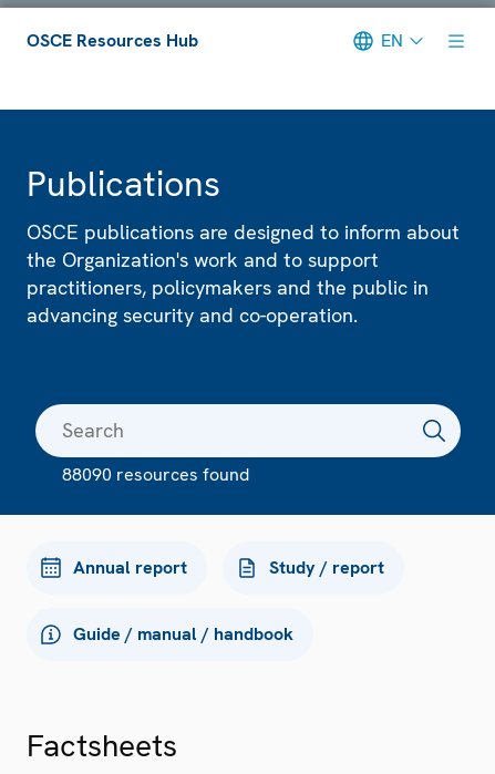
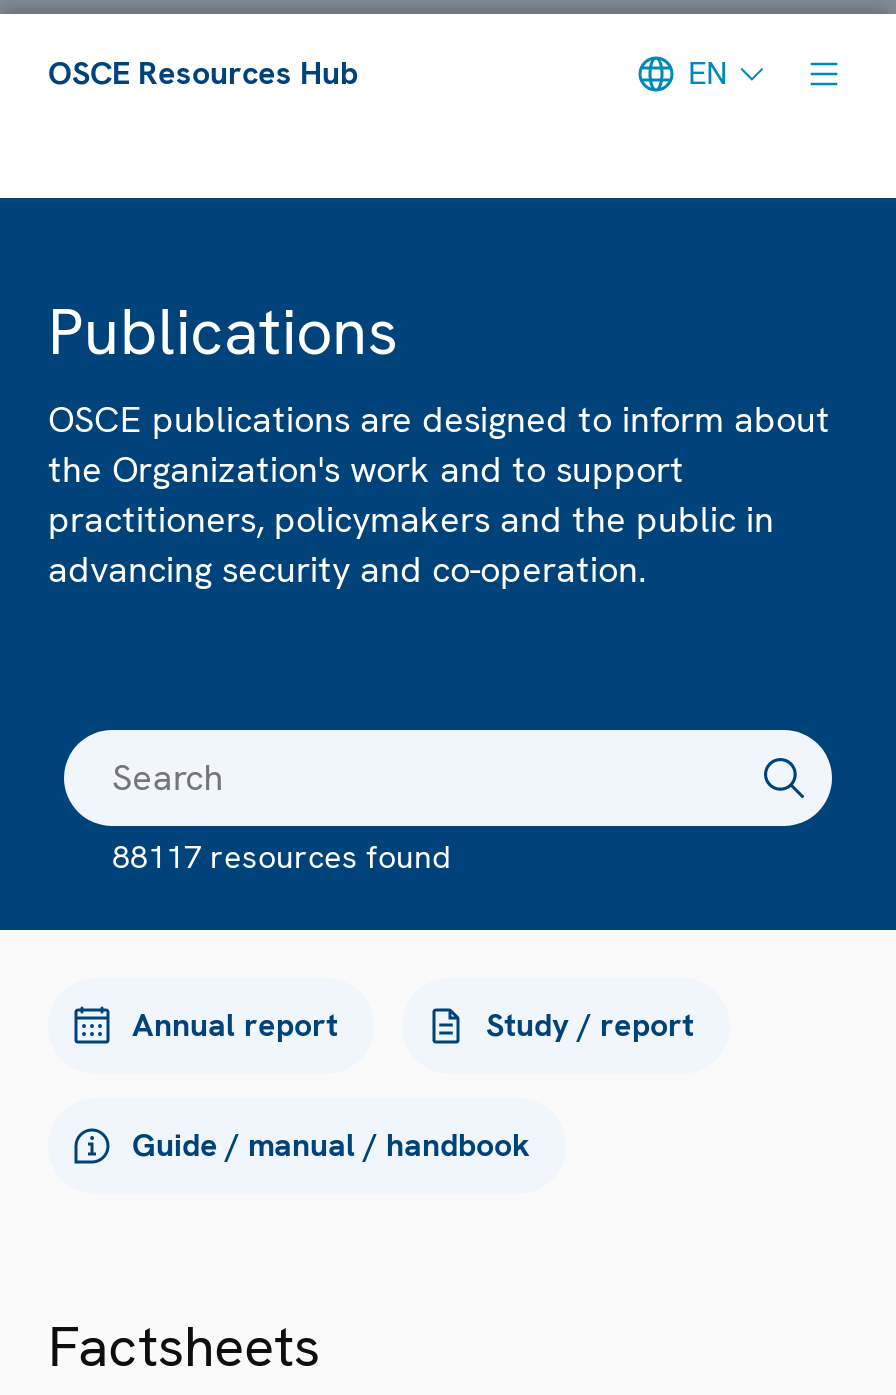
- 88090 resources found
+ 88117 resources found
